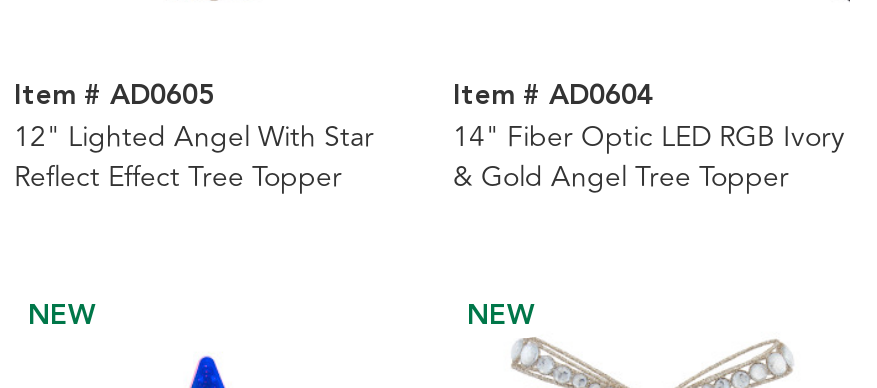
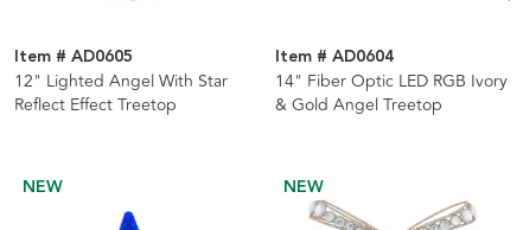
- Reflect Effect Tree Topper
+ Reflect Effect Treetop

- & Gold Angel Tree Topper
+ & Gold Angel Treetop
